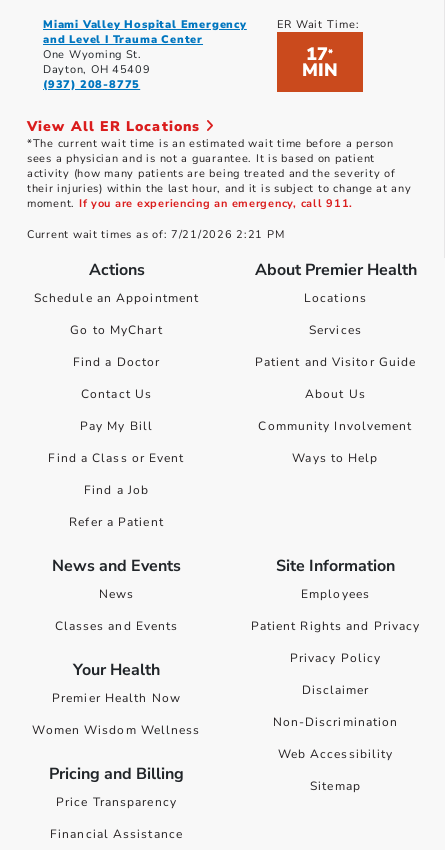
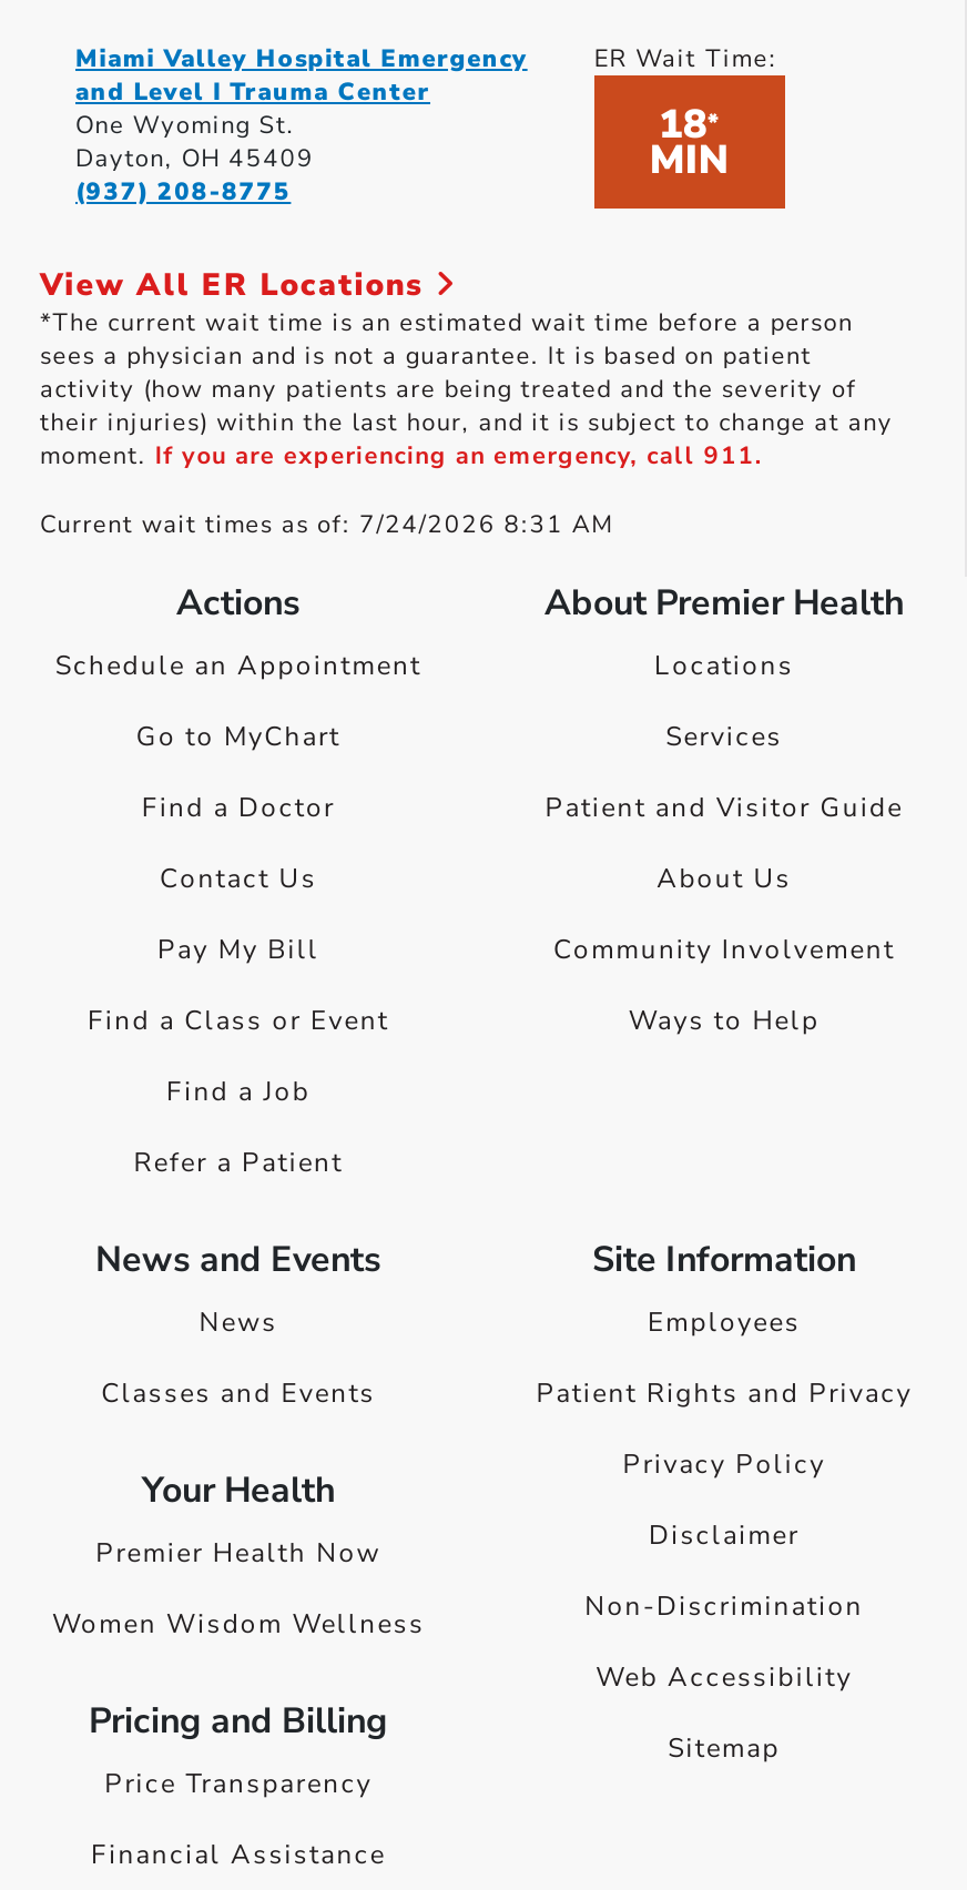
- 17*
+ 18*

- Current wait times as of: 7/21/2026 2:21 PM
+ Current wait times as of: 7/24/2026 8:31 AM
